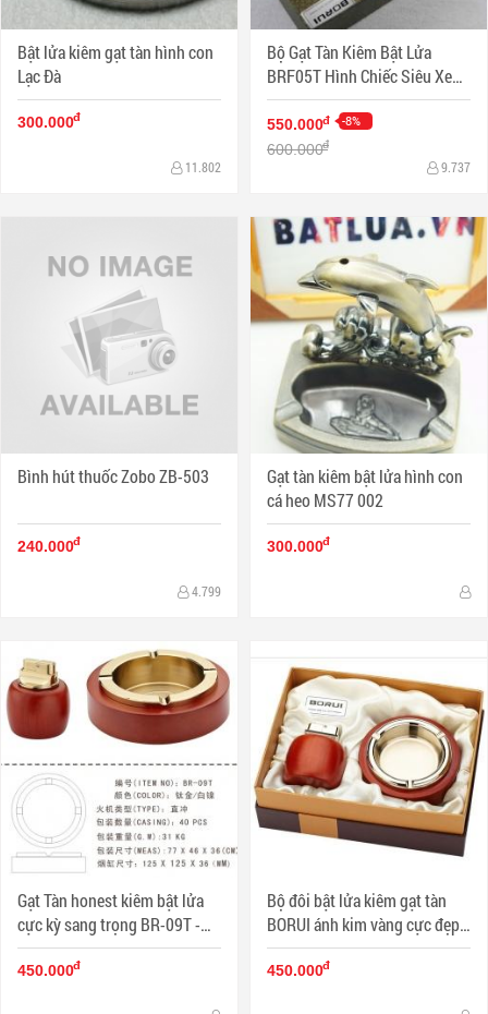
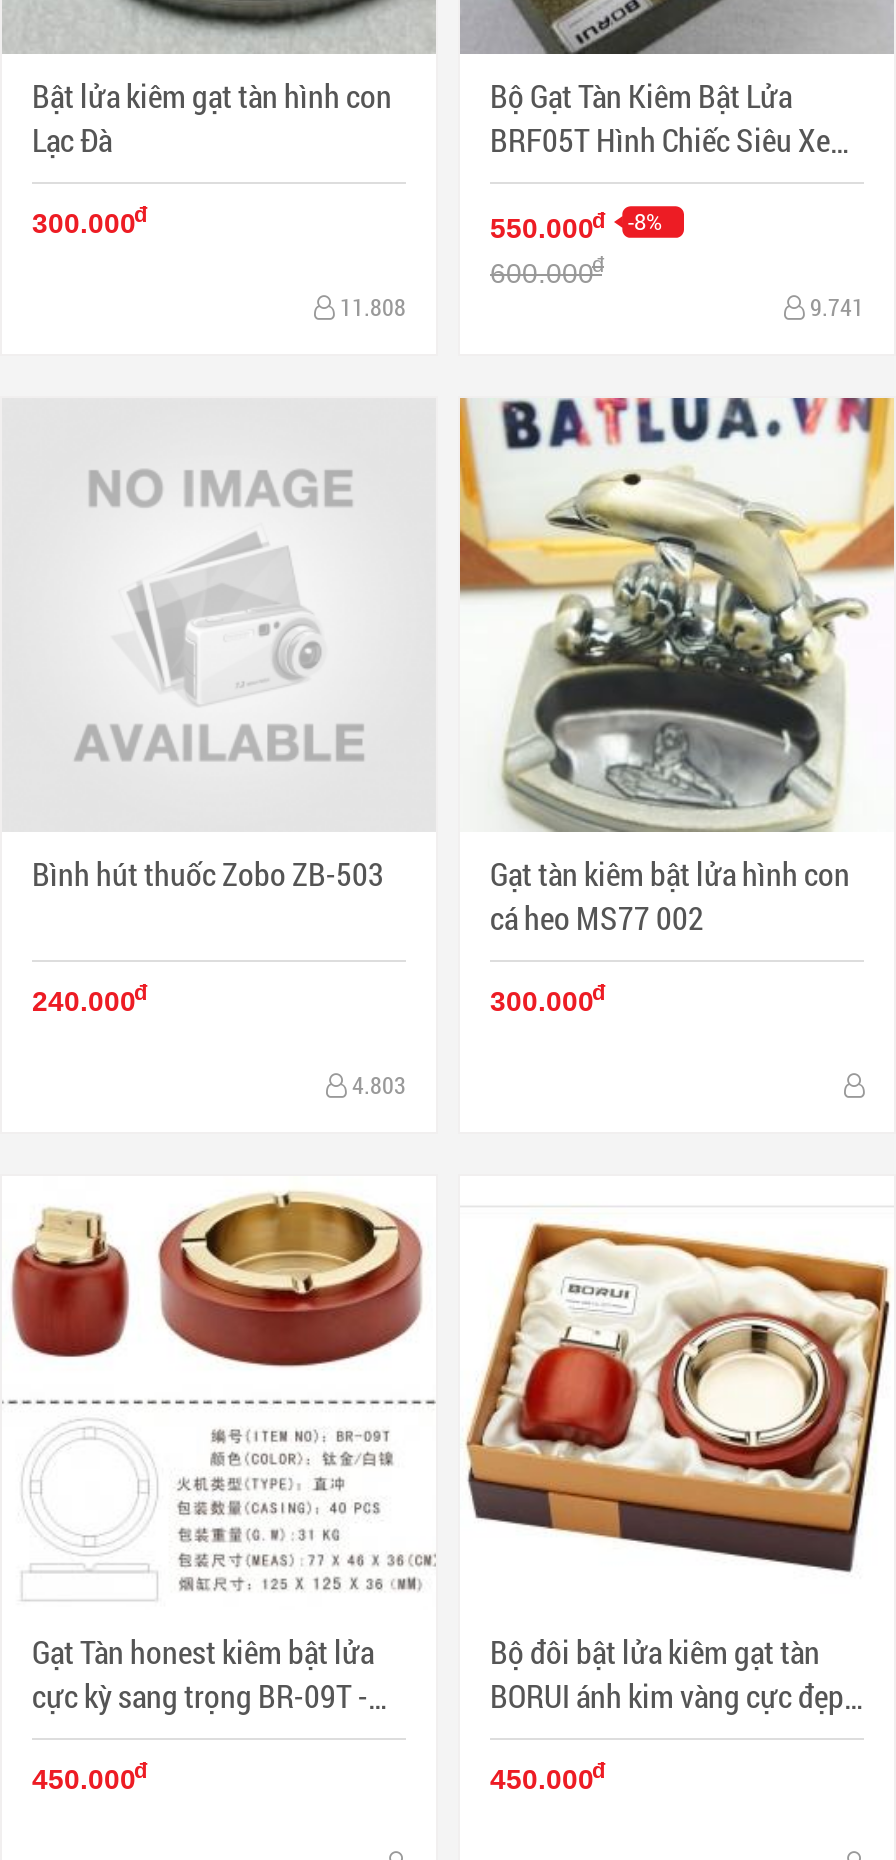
- 11.802
+ 11.808

- 9.737
+ 9.741

- 4.799
+ 4.803
